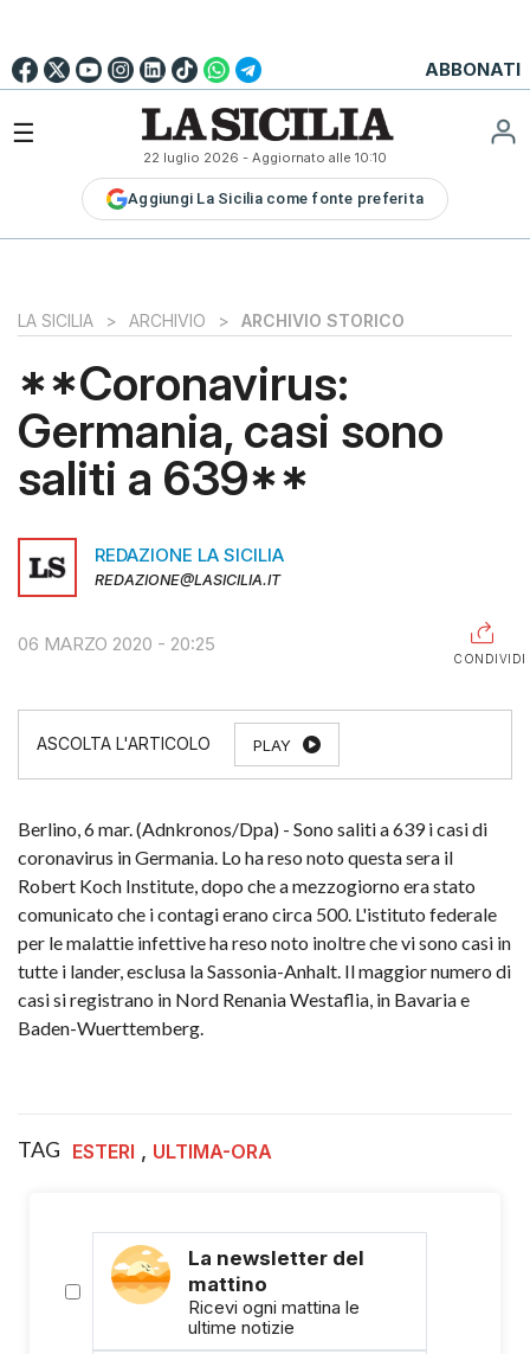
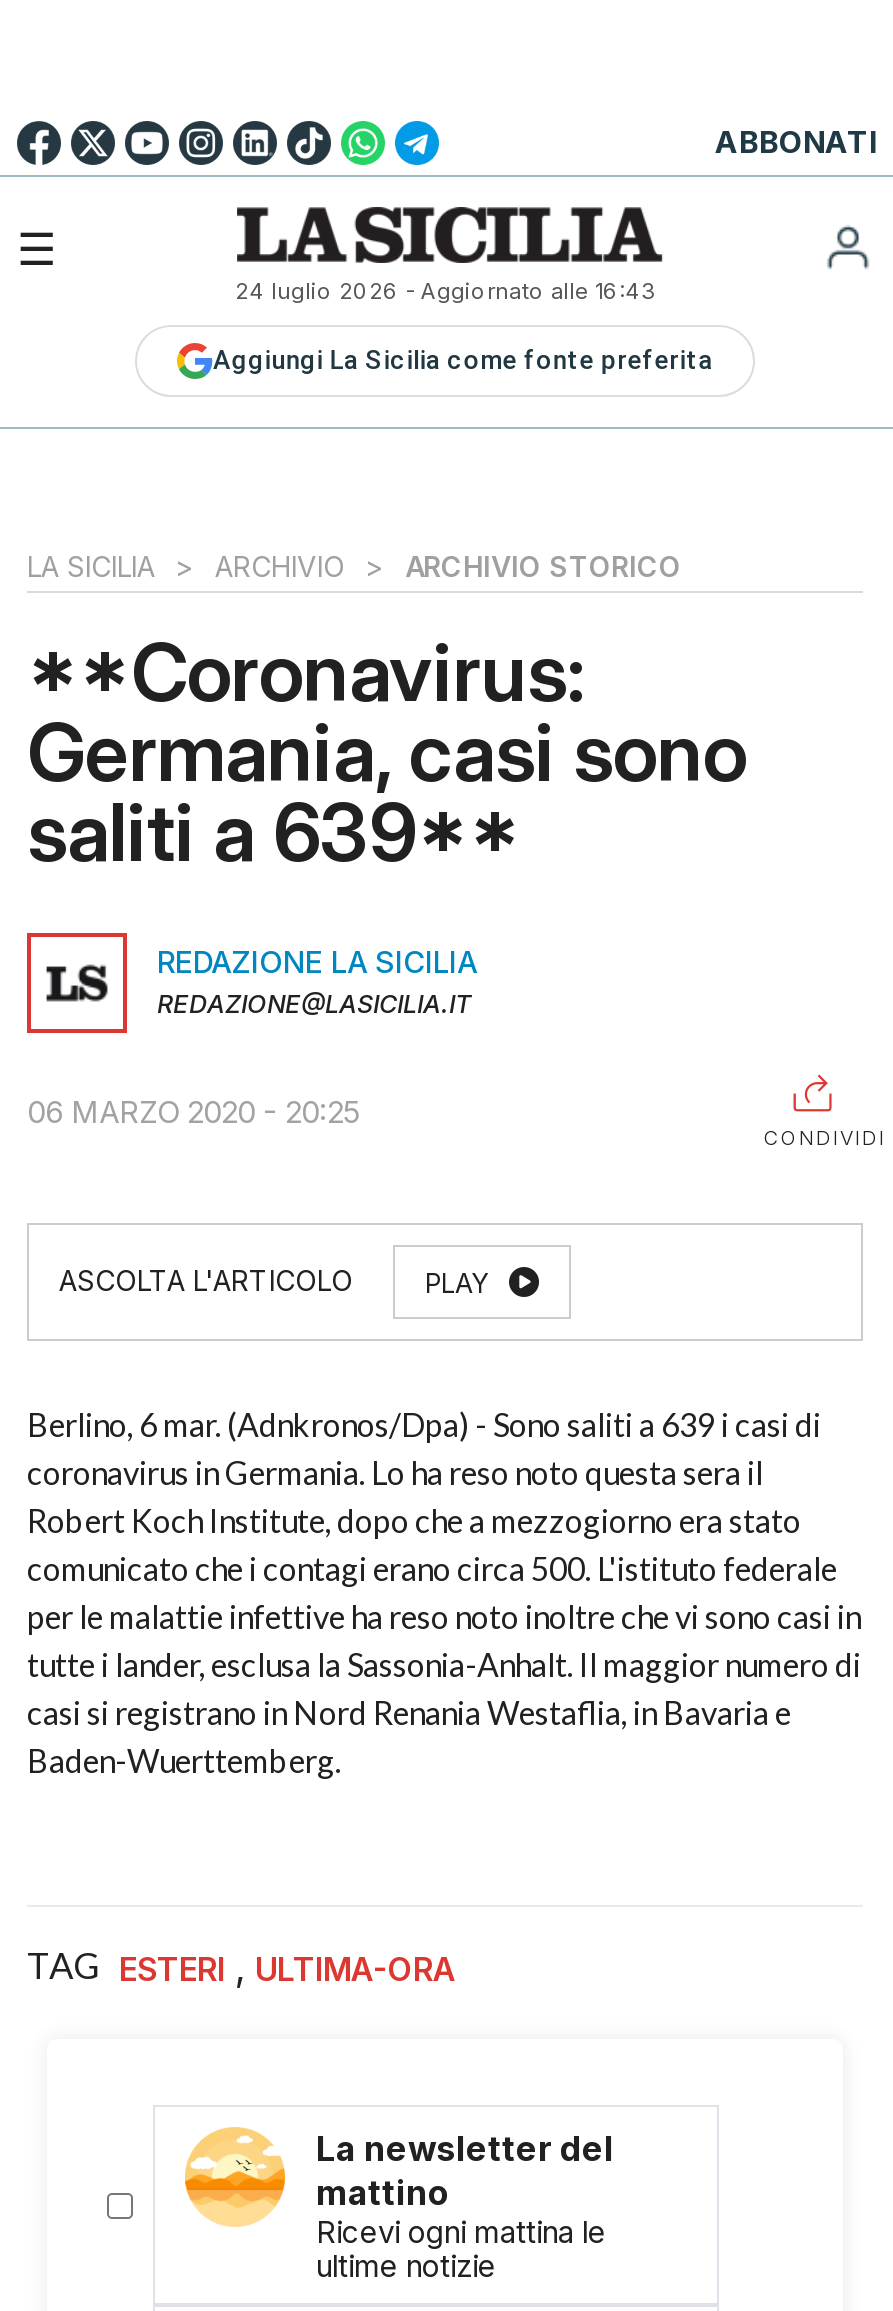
- 22 luglio 2026 - Aggiornato alle 10:10
+ 24 luglio 2026 - Aggiornato alle 16:43
